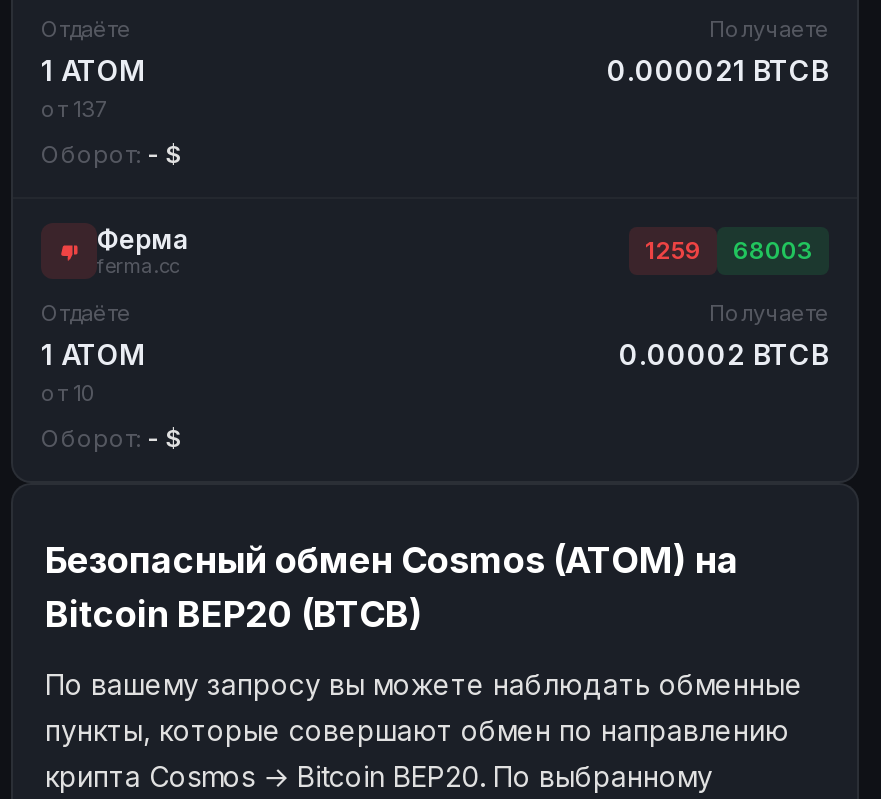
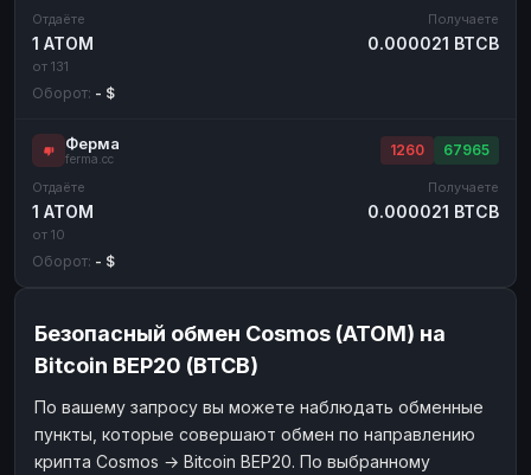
- от 137
+ от 131

- 1259
+ 1260

- 68003
+ 67965

- 0.00002 BTCB
+ 0.000021 BTCB
